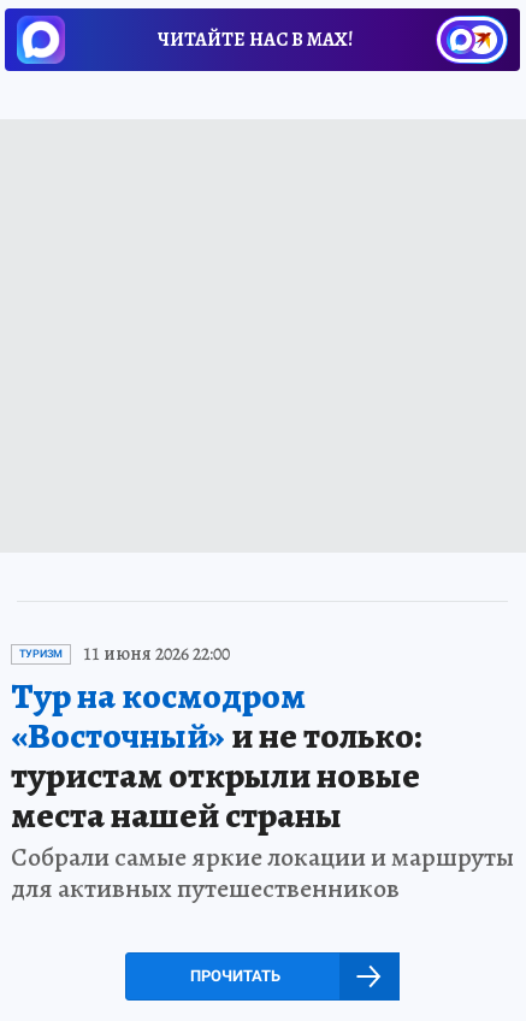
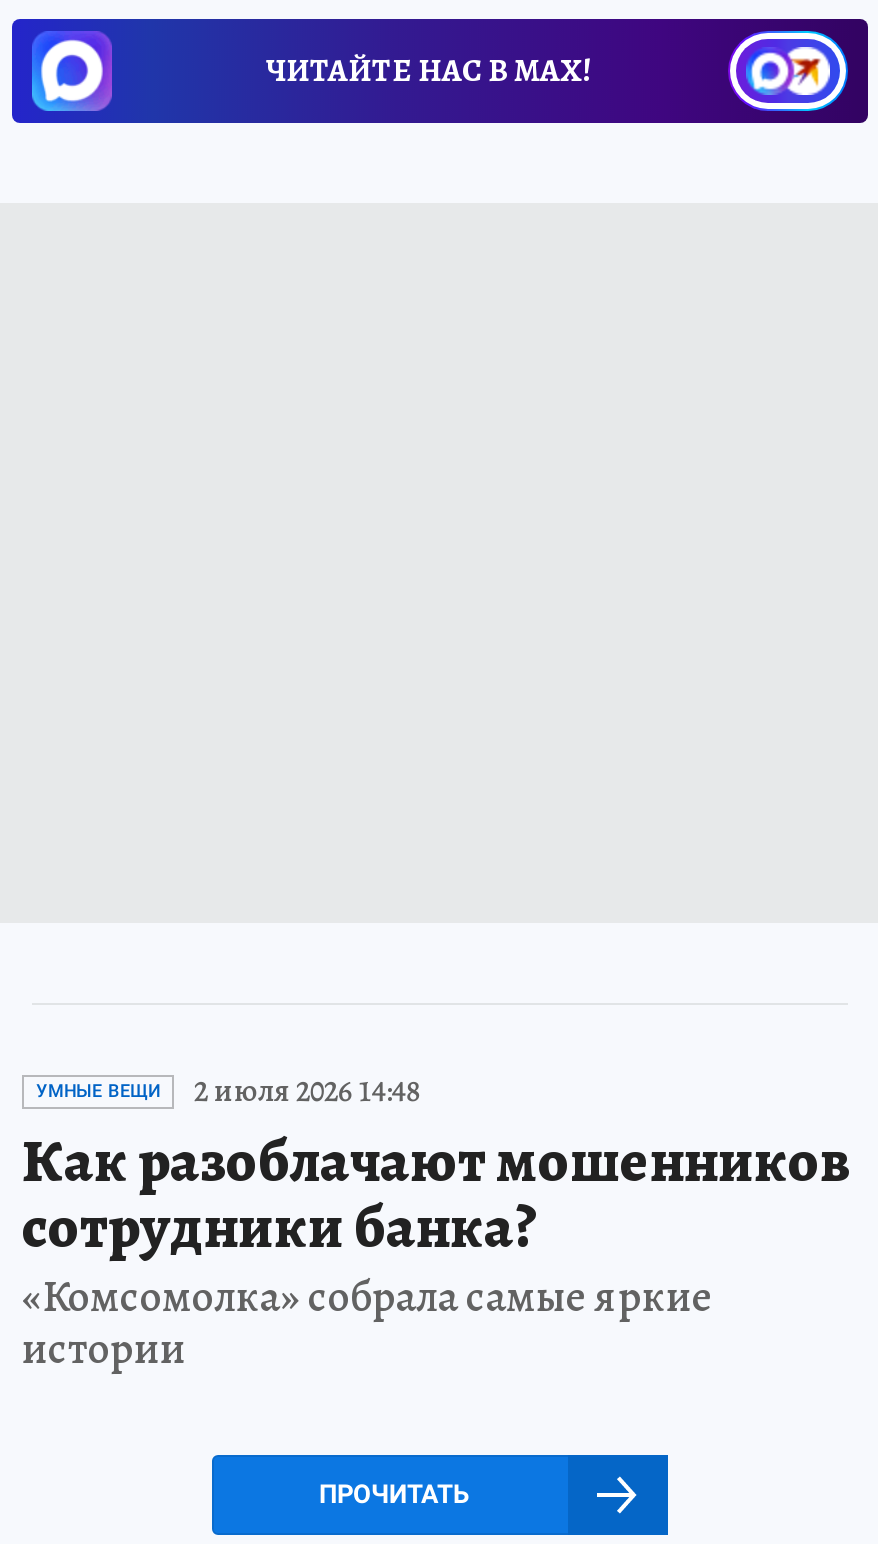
- ТУРИЗМ
- 11 июня 2026 22:00
- Тур на космодром
- «Восточный»и не только:
- туристам открыли новые
- места нашей страны
- Собрали самые яркие локации и маршруты
- для активных путешественников
+ УМНЫЕ ВЕЩИ
+ 2 июля 2026 14:48
+ Как разоблачают мошенников
+ сотрудники банка?
+ «Комсомолка» собрала самые яркие
+ истории
